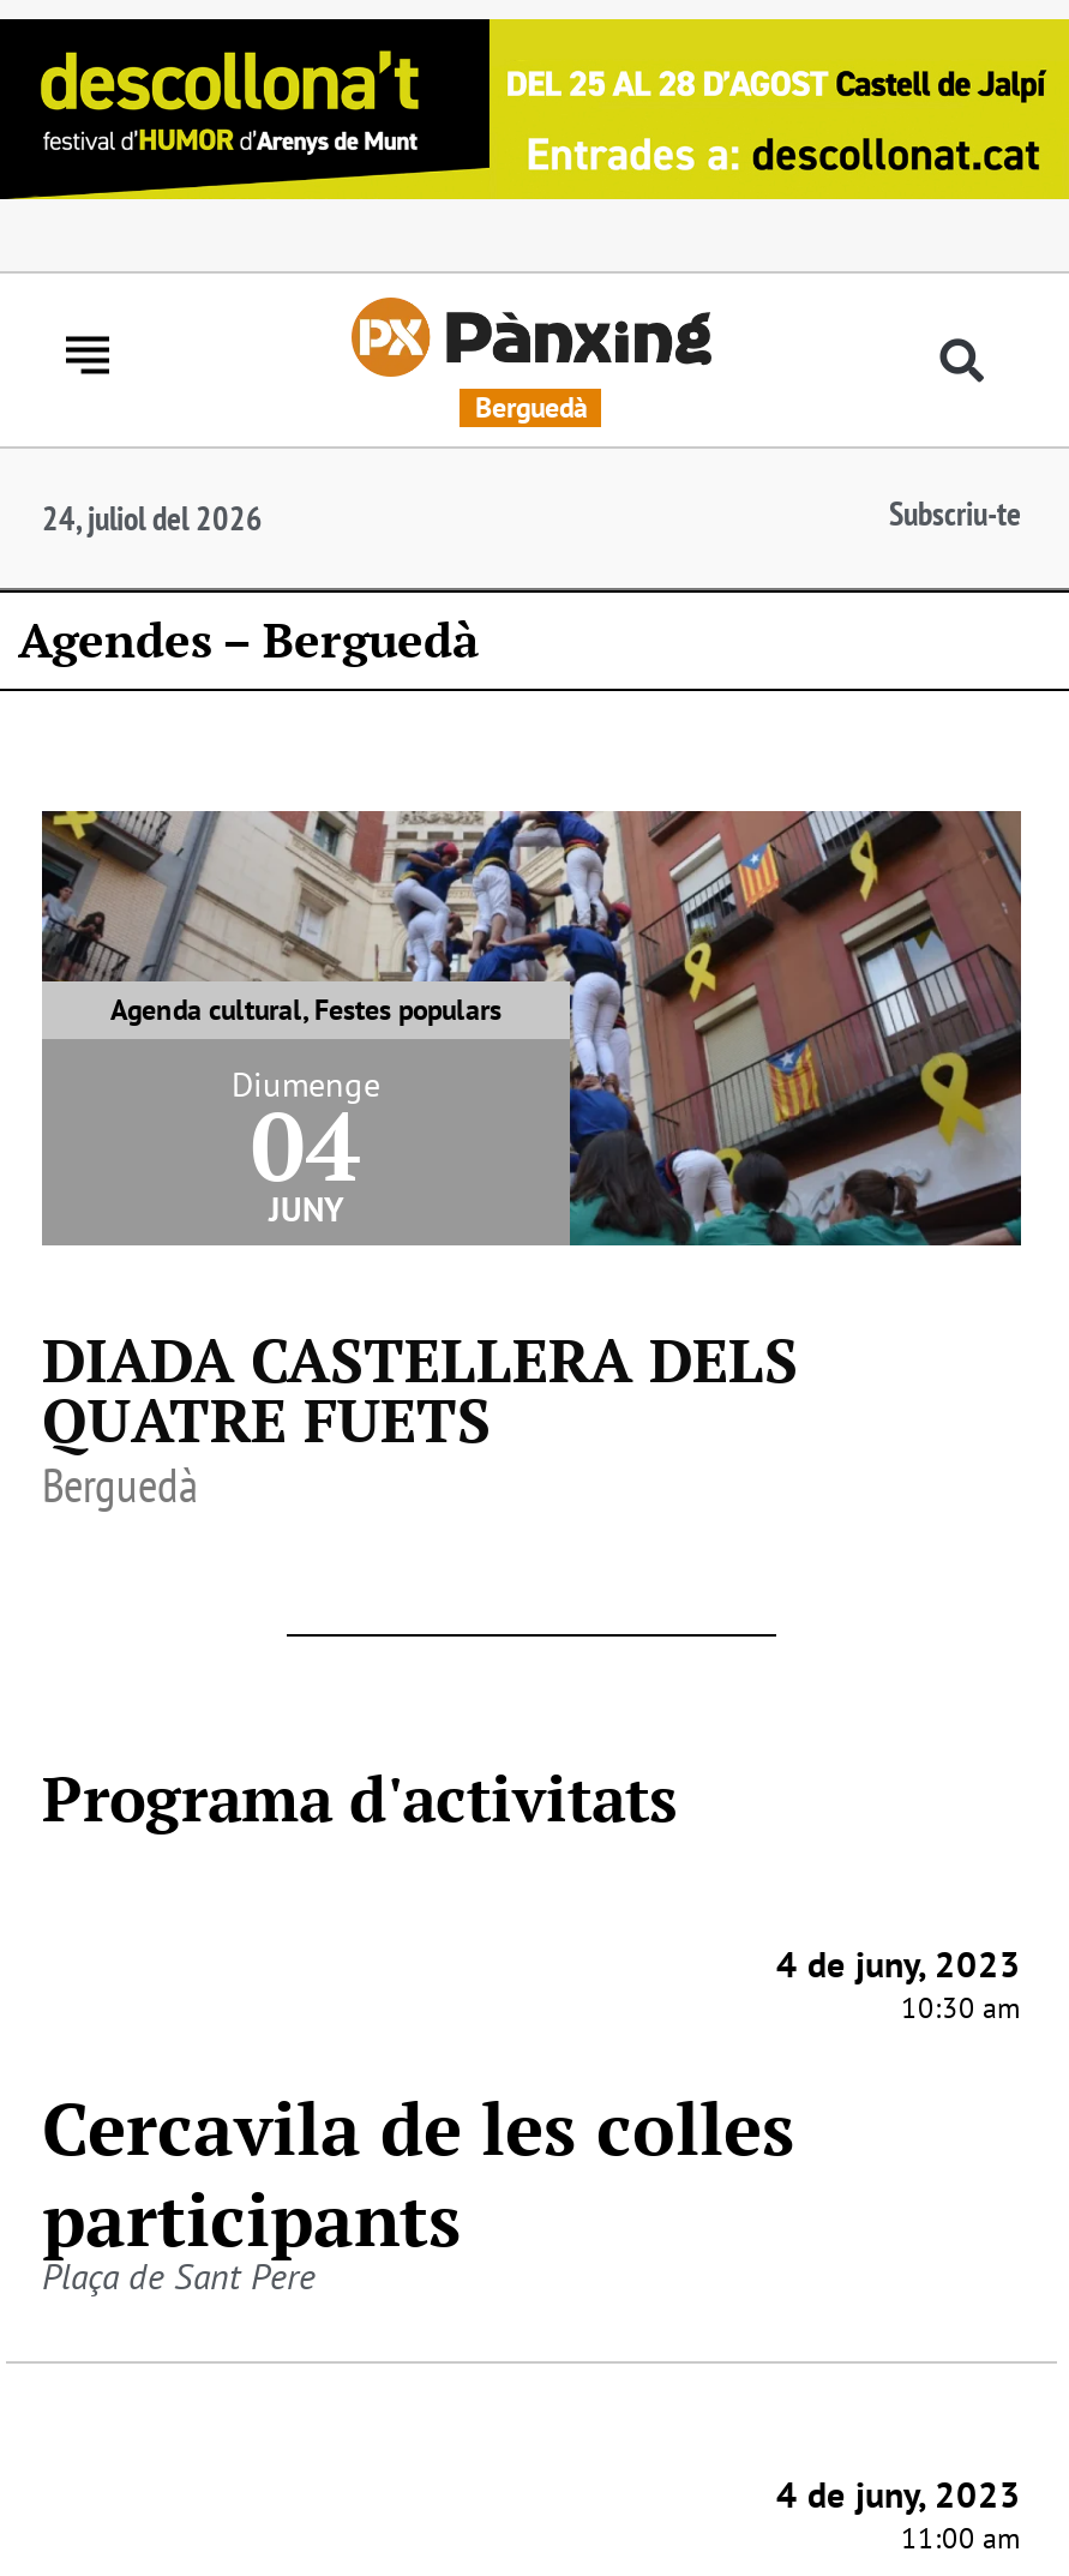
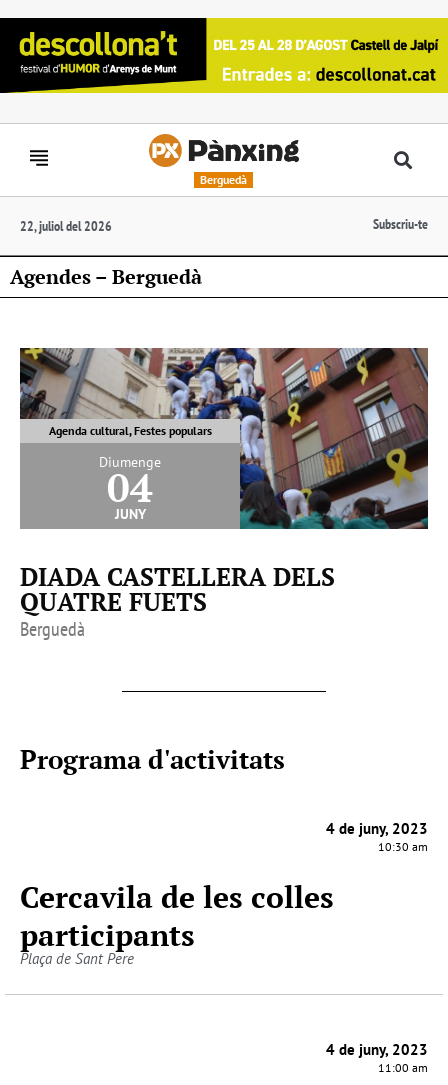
- 24, juliol del 2026
+ 22, juliol del 2026
